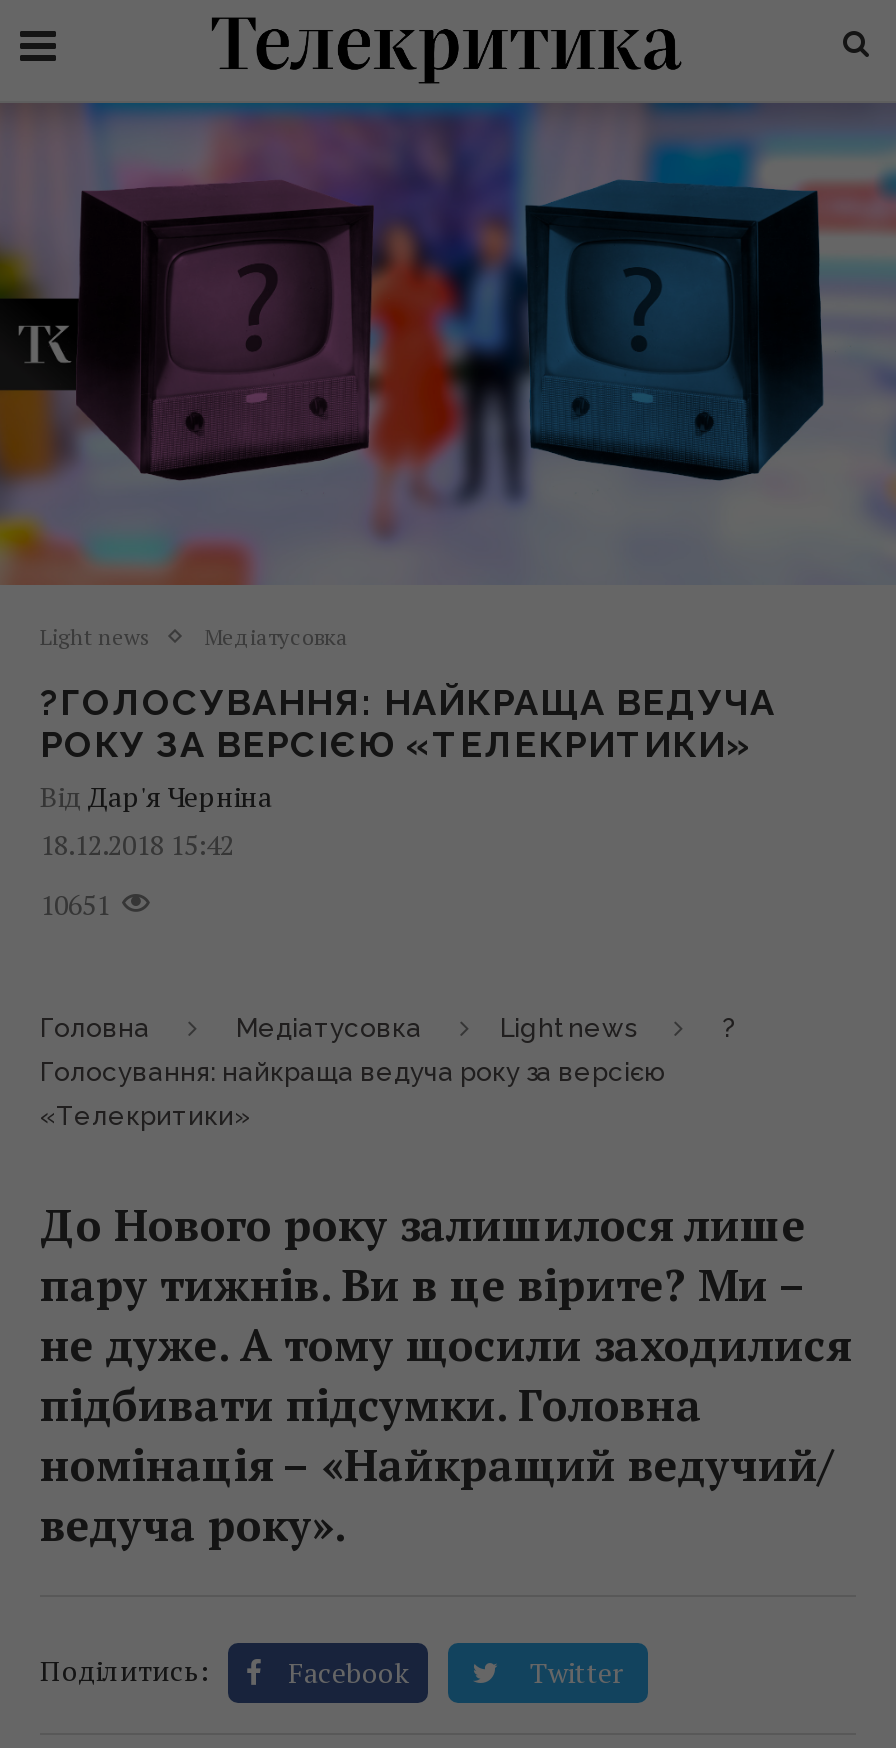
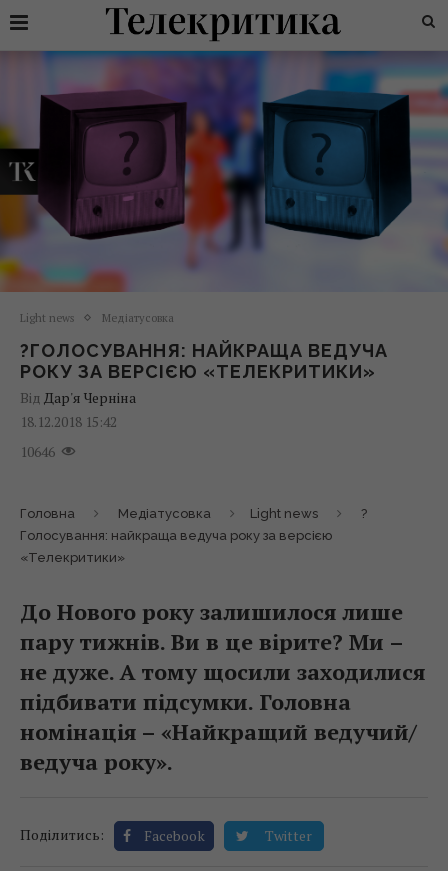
- 10651
+ 10646
